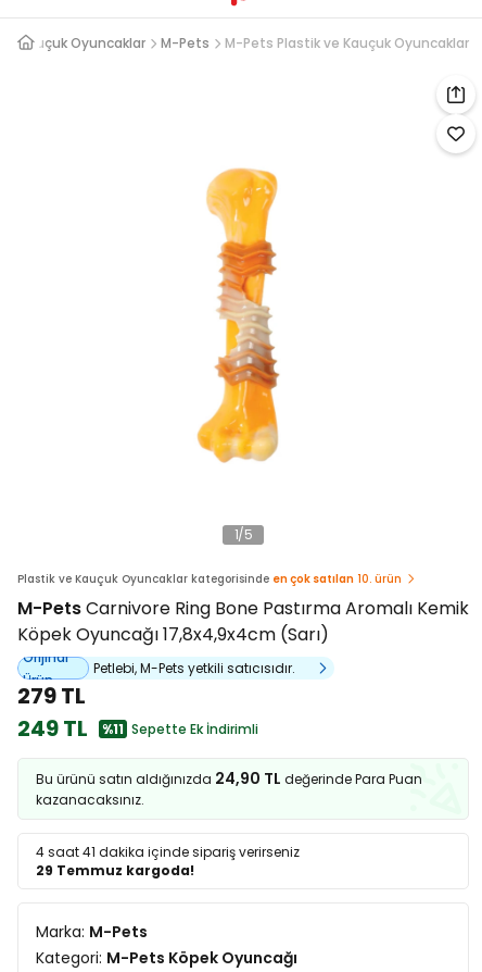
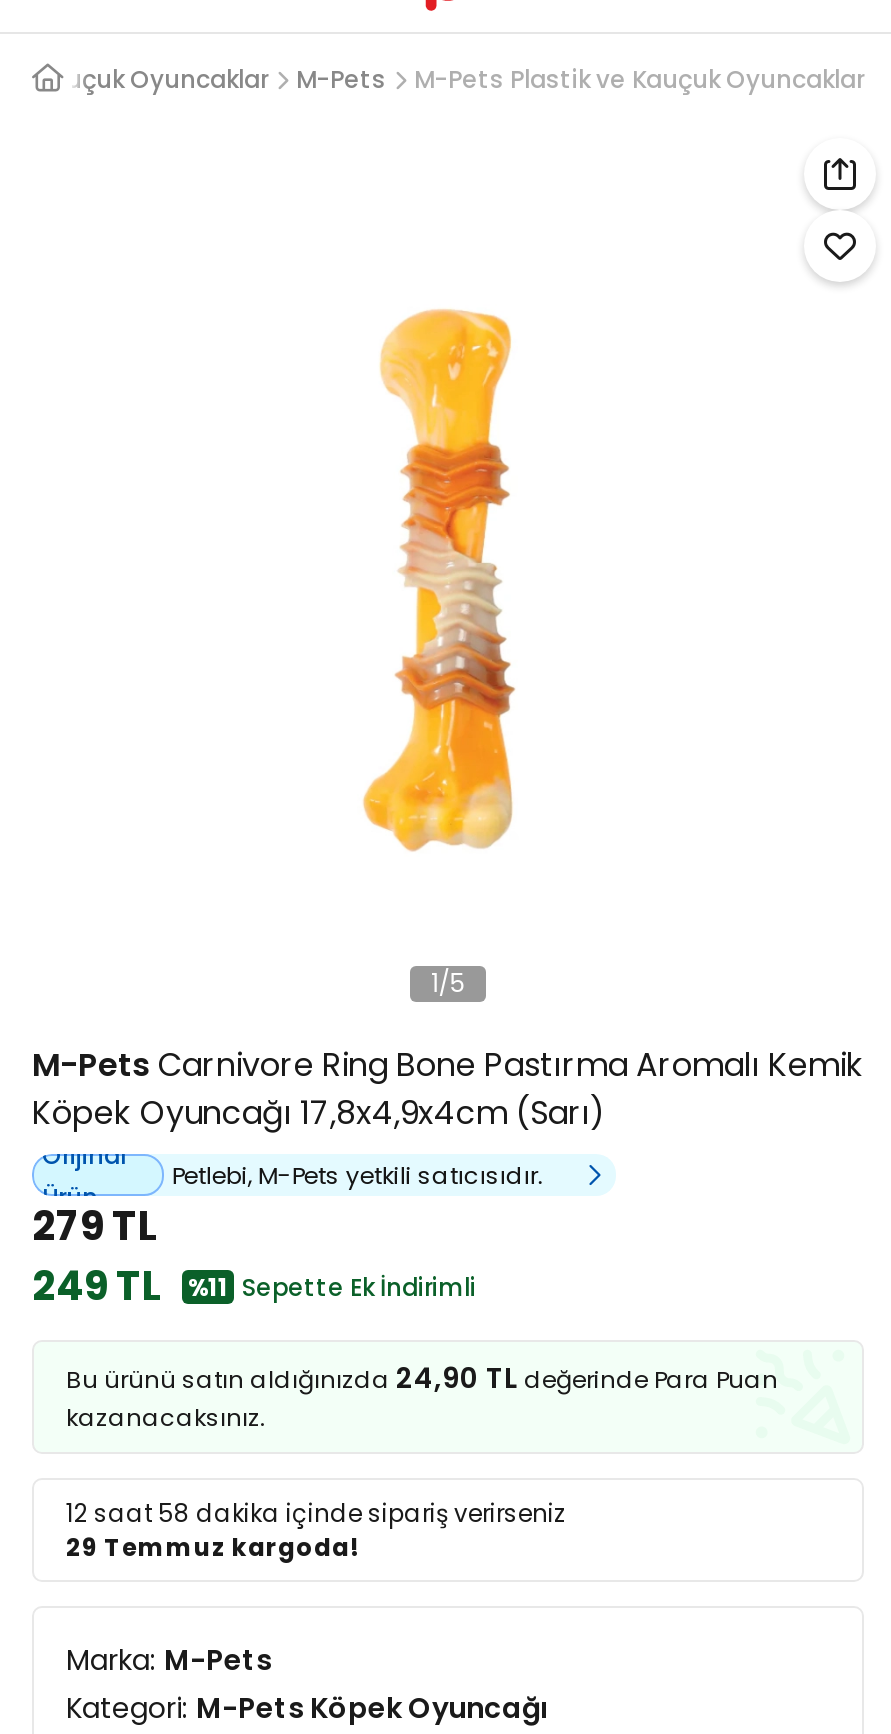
- Plastik ve Kauçuk Oyuncaklar kategorisinde en çok satılan 10. ürün

- 4 saat 41 dakika içinde sipariş verirseniz
+ 12 saat 58 dakika içinde sipariş verirseniz
